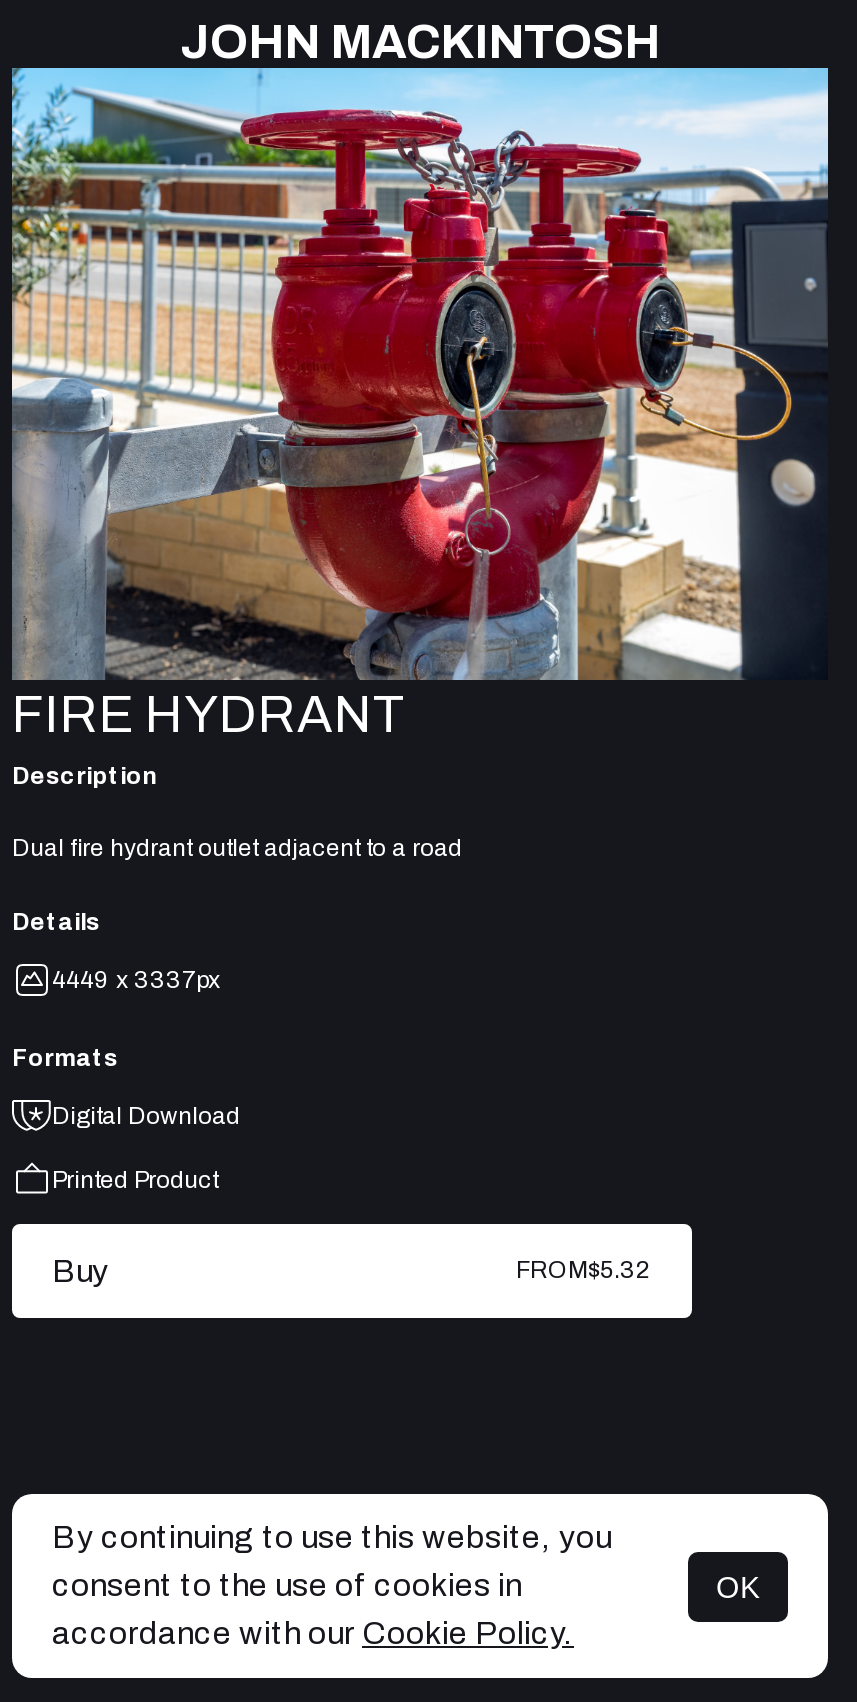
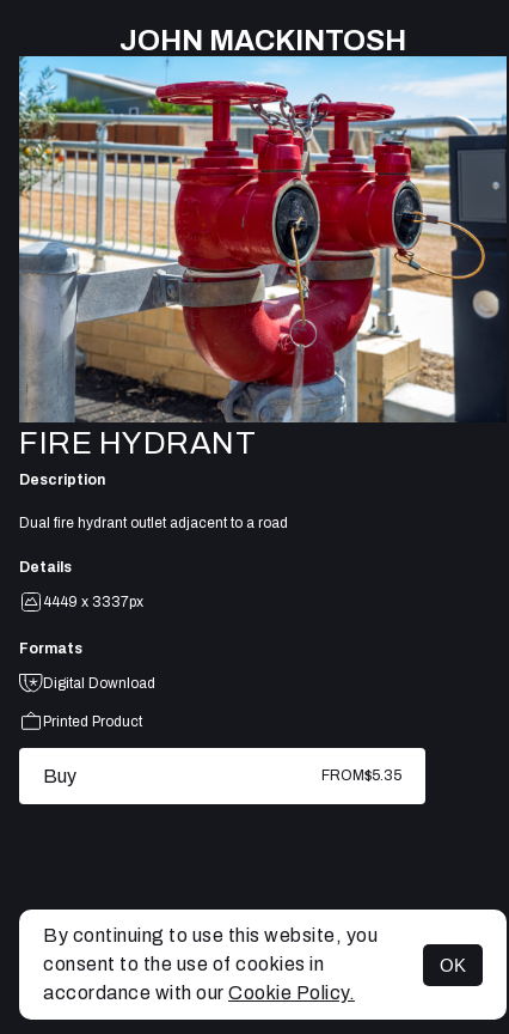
- FROM$5.32
+ FROM$5.35
